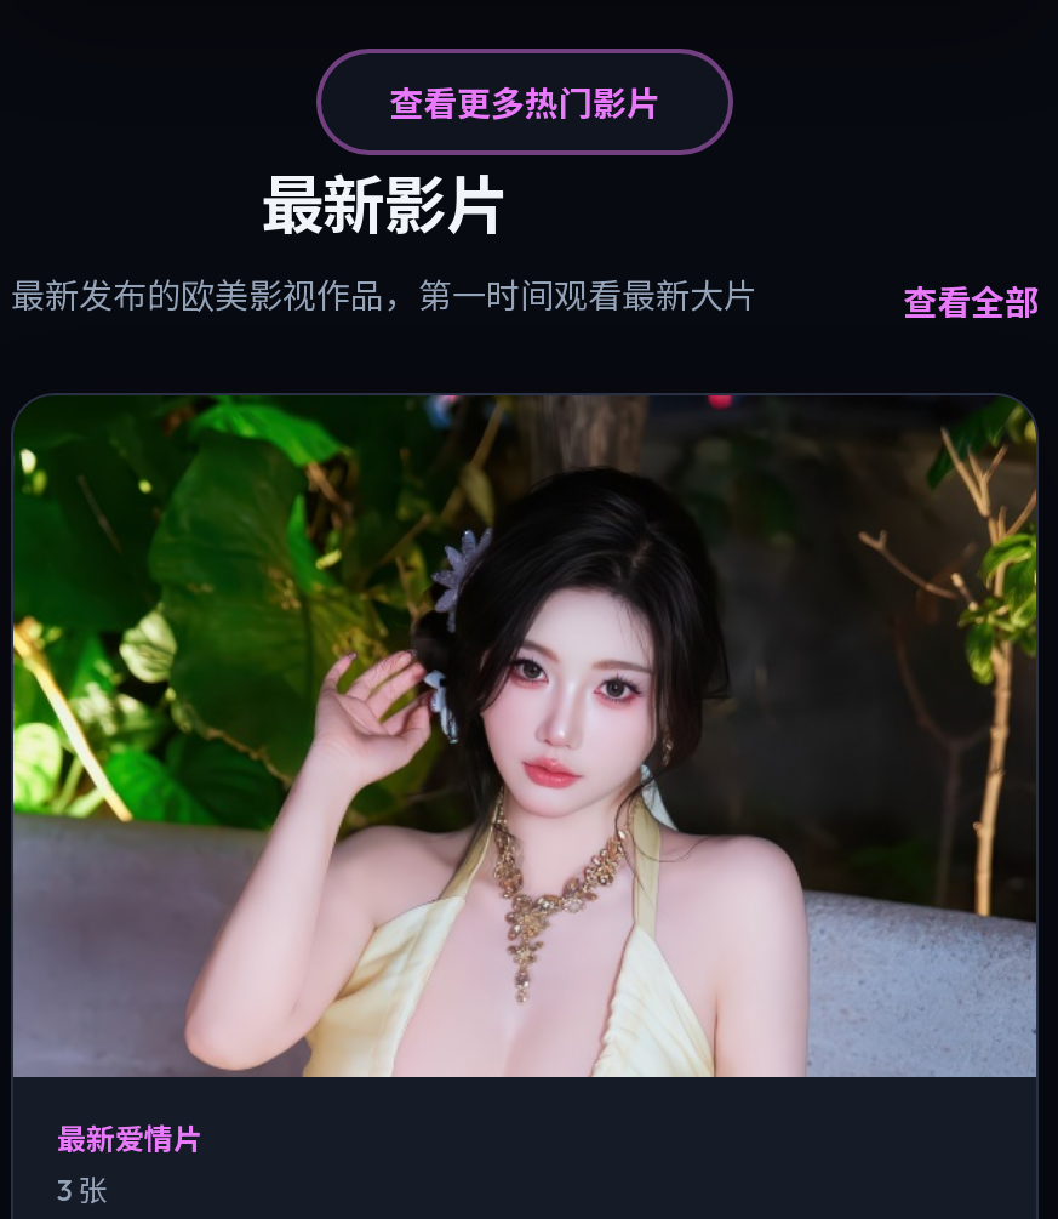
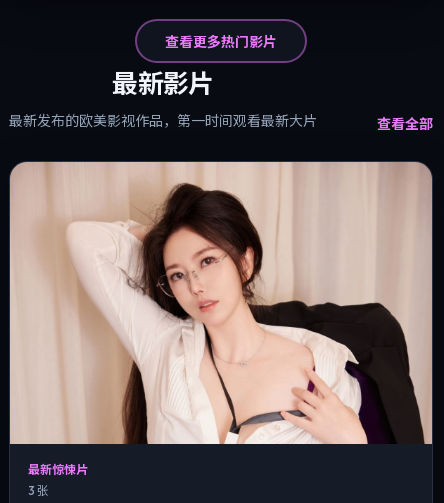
- [image]
- 最新爱情片
+ [image]
+ 最新惊悚片
